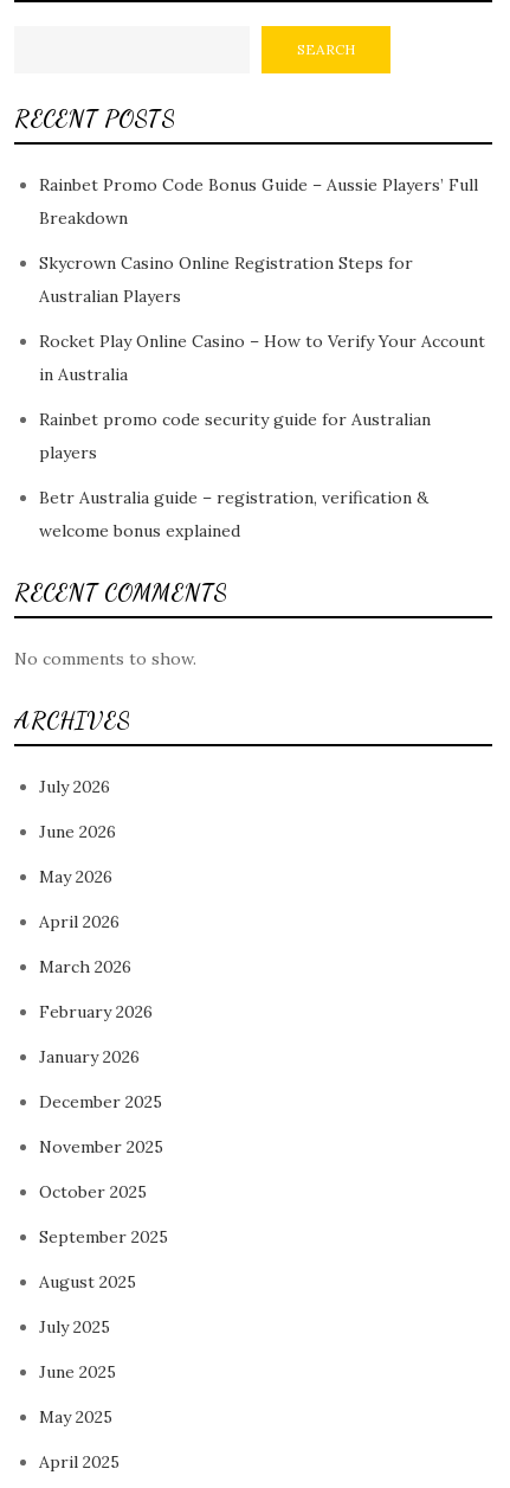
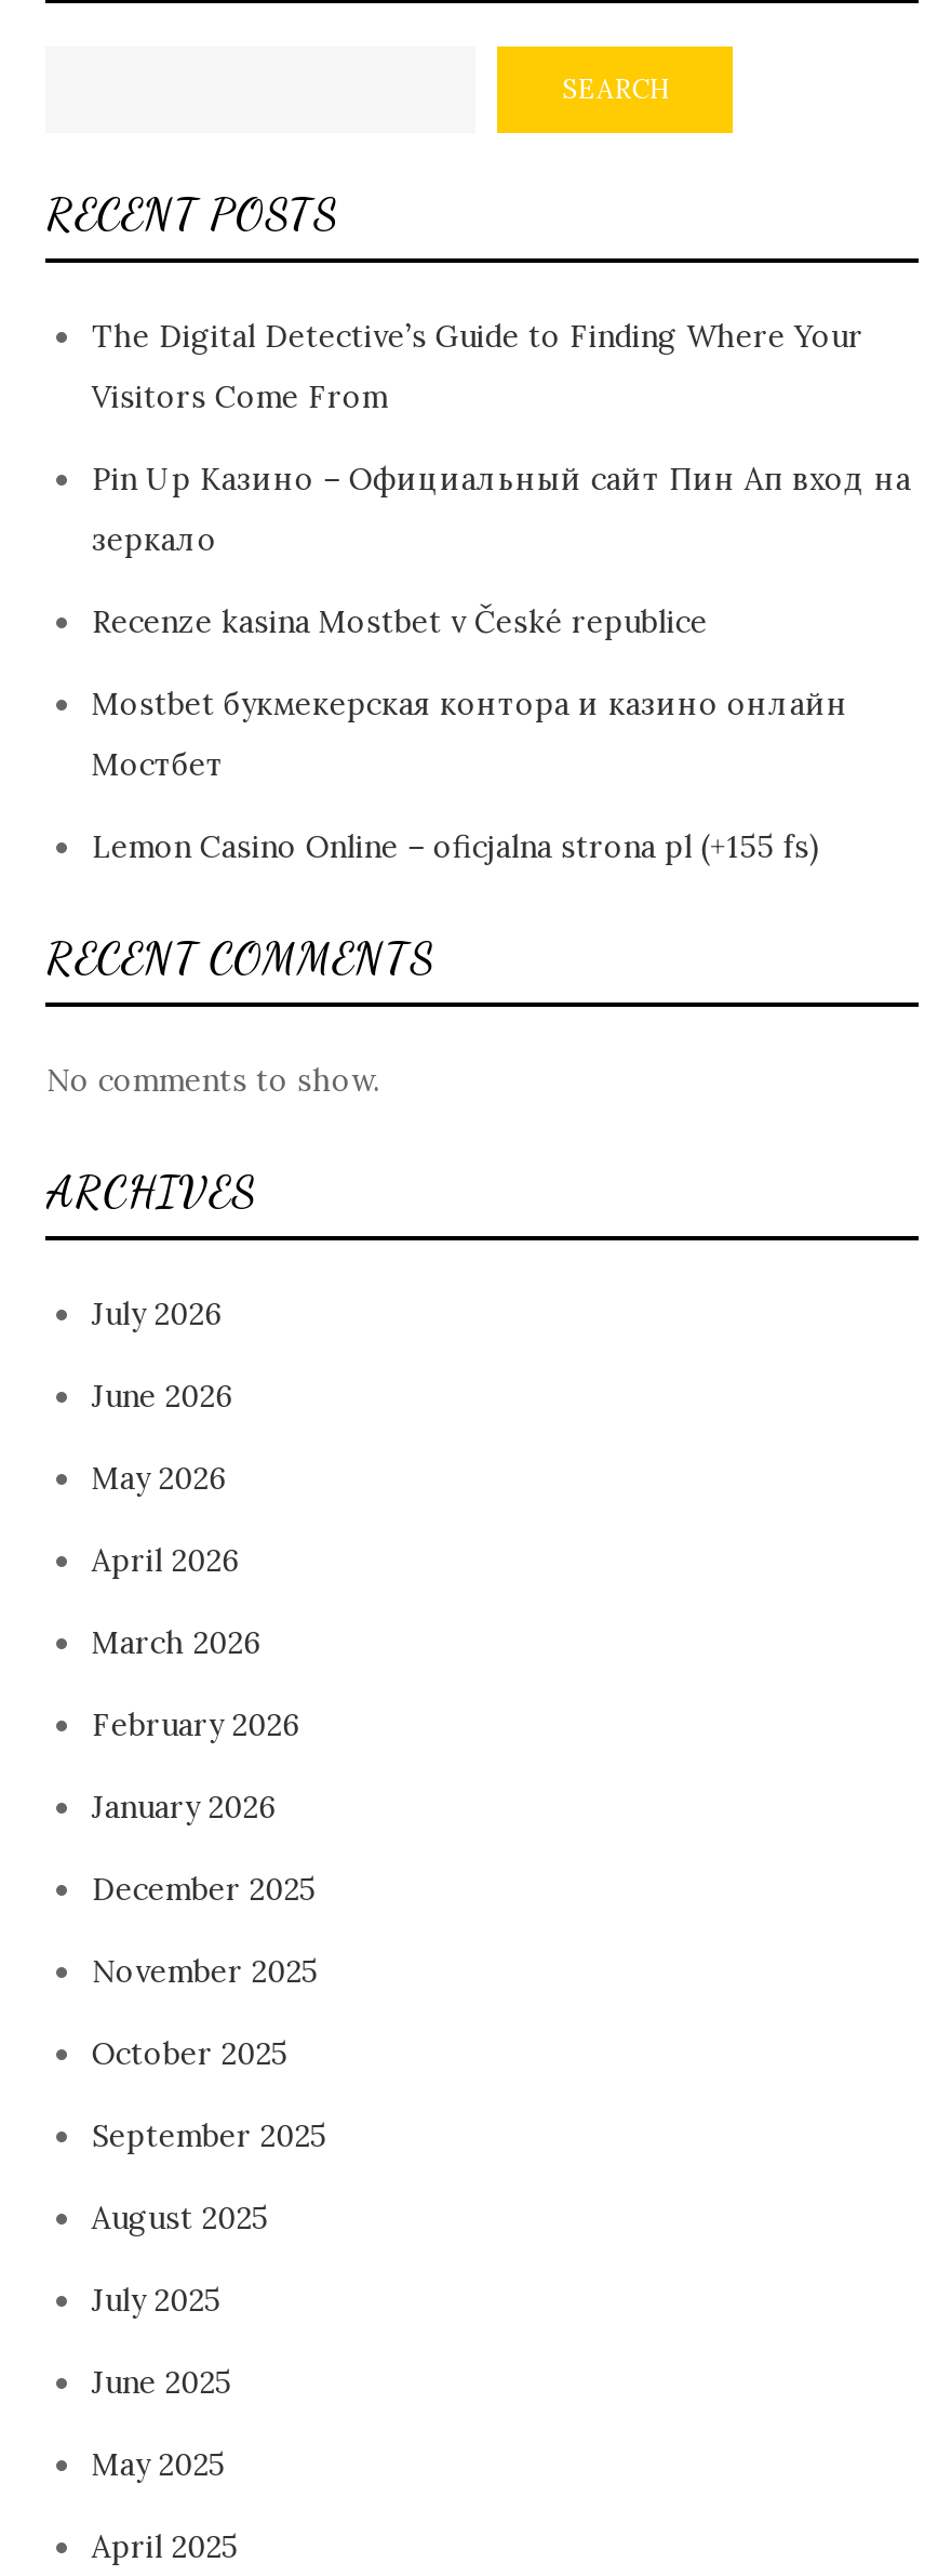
- Rainbet Promo Code Bonus Guide – Aussie Players’ Full
- Breakdown
- Skycrown Casino Online Registration Steps for
- Australian Players
- Rocket Play Online Casino – How to Verify Your Account
- in Australia
- Rainbet promo code security guide for Australian
- players
- Betr Australia guide – registration, verification &
- welcome bonus explained
+ The Digital Detective’s Guide to Finding Where Your
+ Visitors Come From
+ Pin Up Казино – Официальный сайт Пин Ап вход на
+ зеркало
+ Recenze kasina Mostbet v České republice
+ Mostbet букмекерская контора и казино онлайн
+ Мостбет
+ Lemon Casino Online – oficjalna strona pl (+155 fs)
